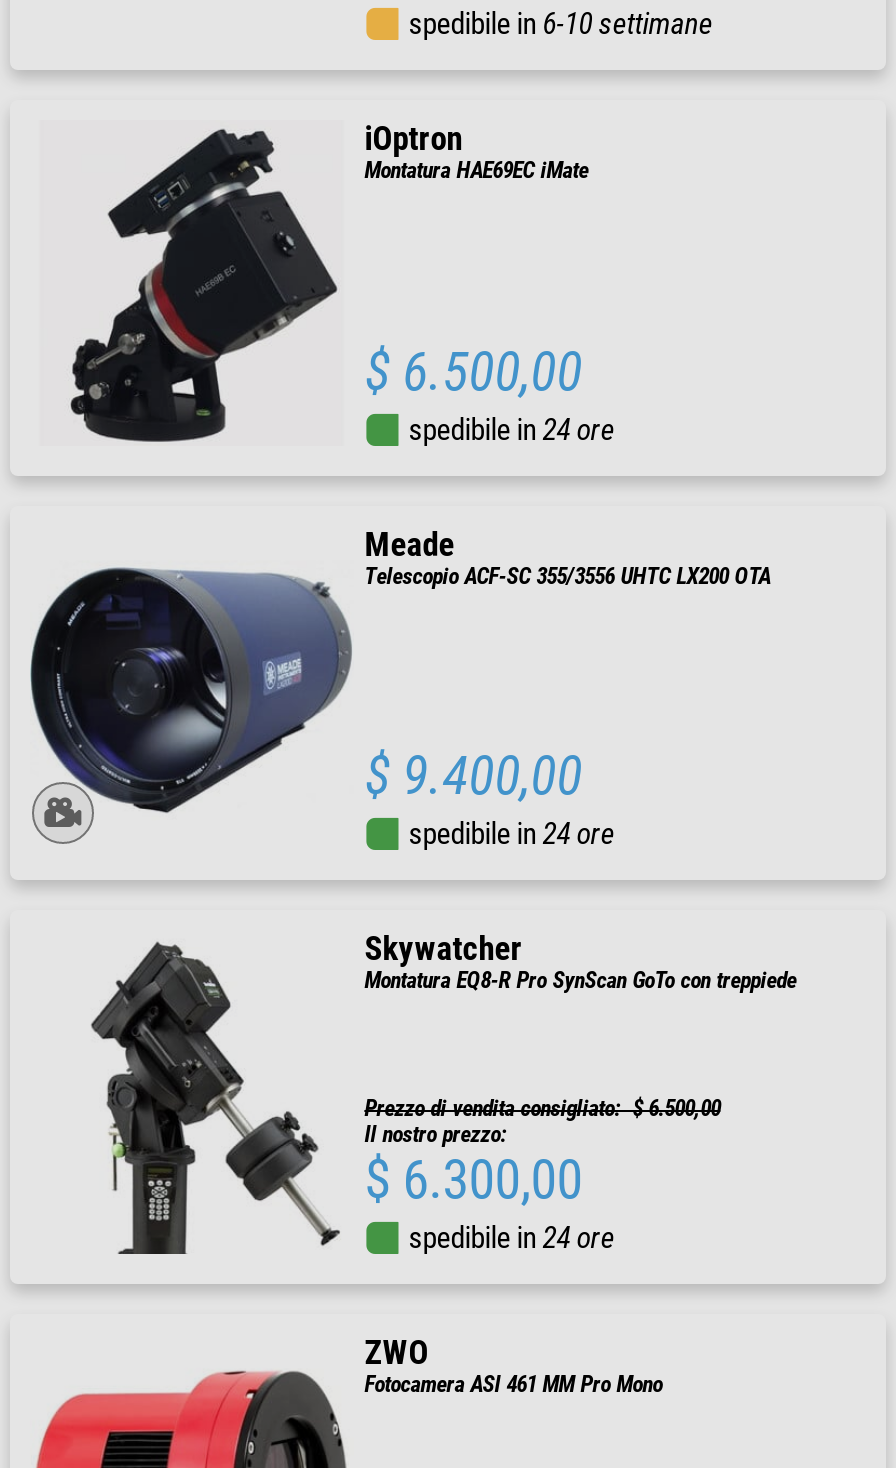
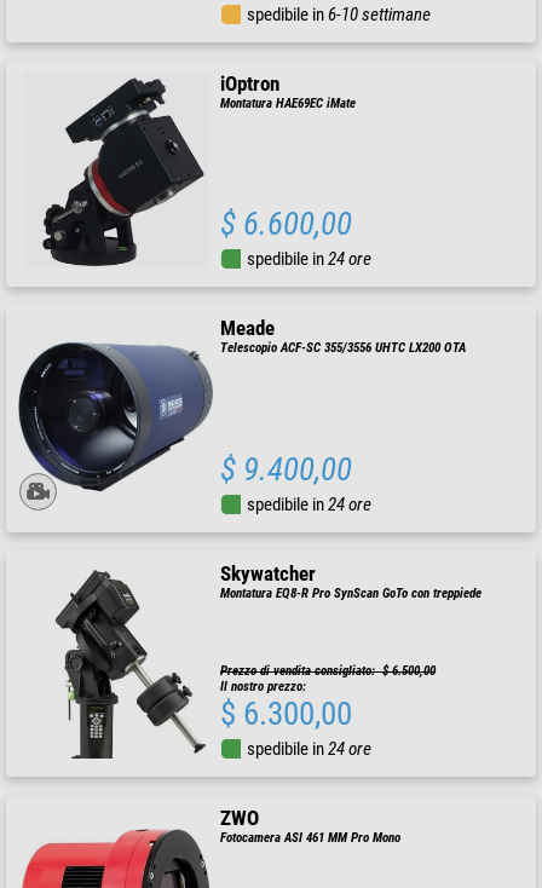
- $ 6.500,00
+ $ 6.600,00
